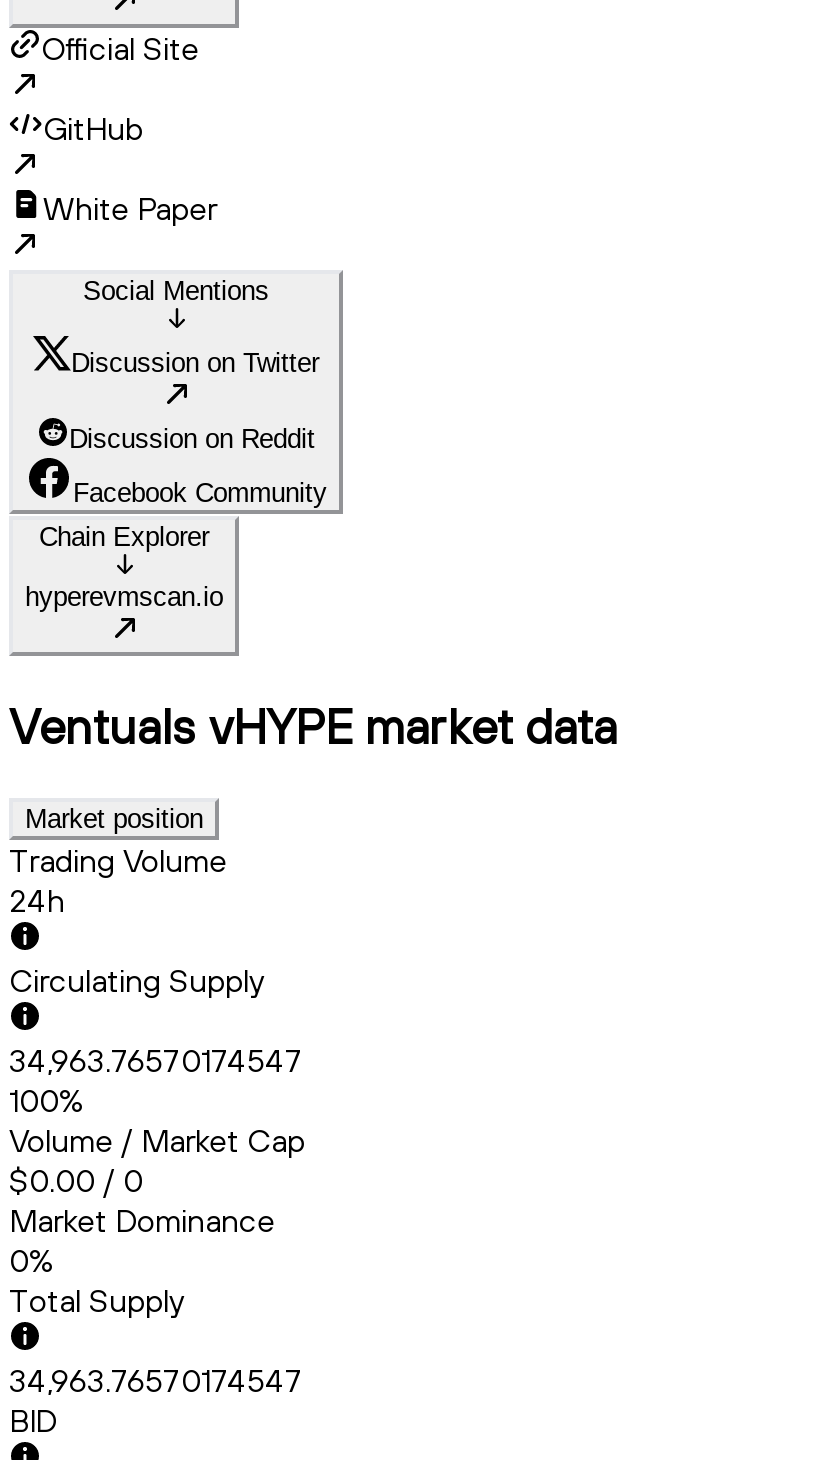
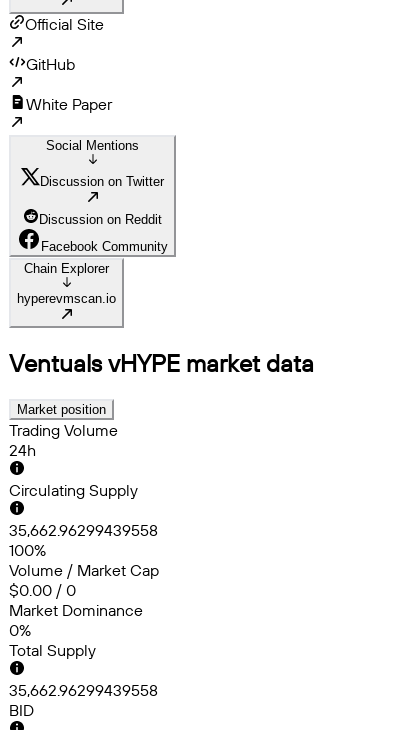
- 34,963.76570174547
+ 35,662.96299439558

- 34,963.76570174547
+ 35,662.96299439558
